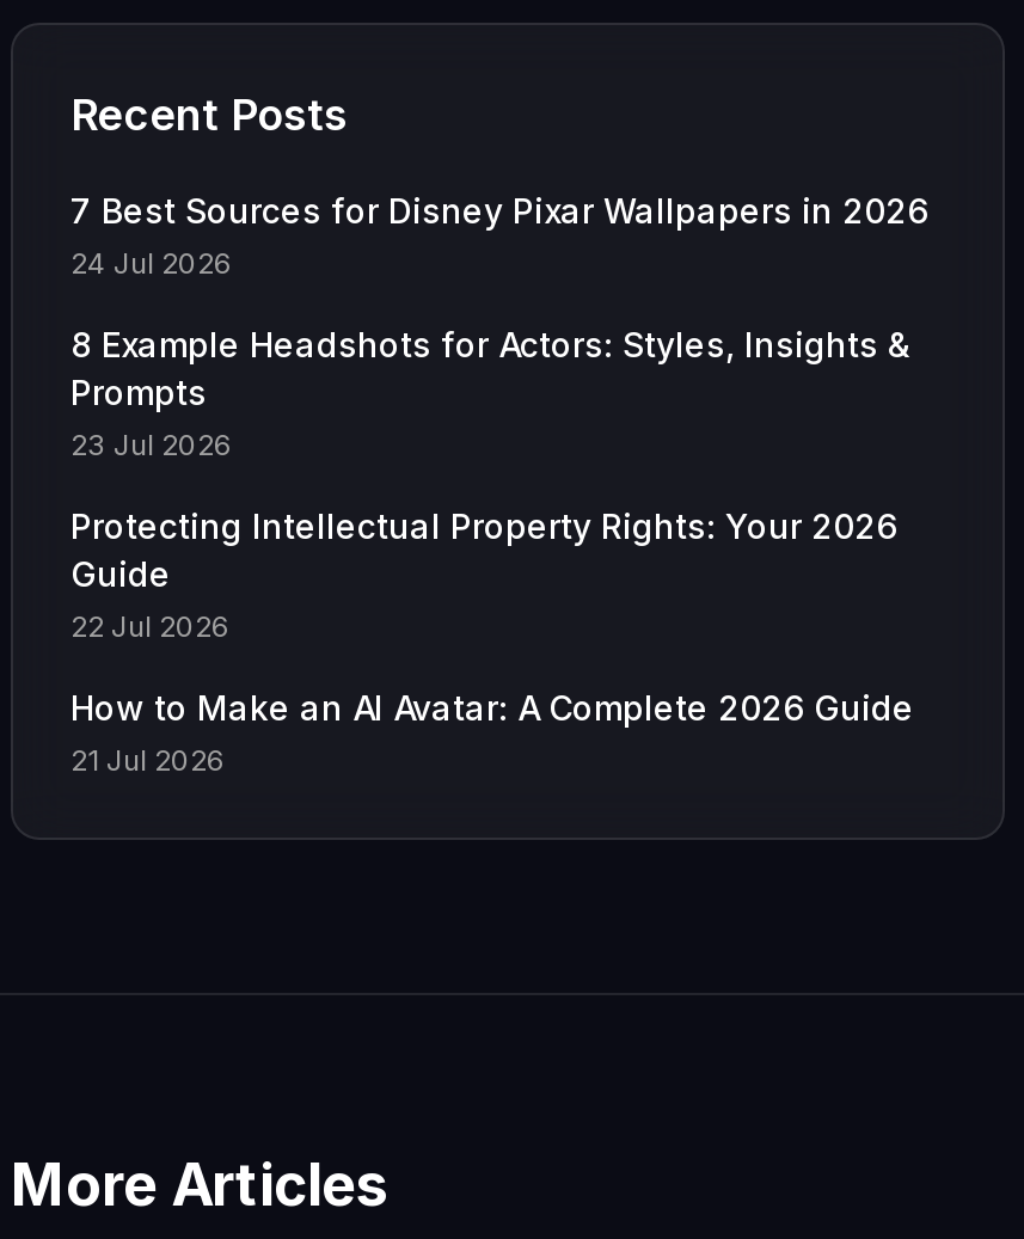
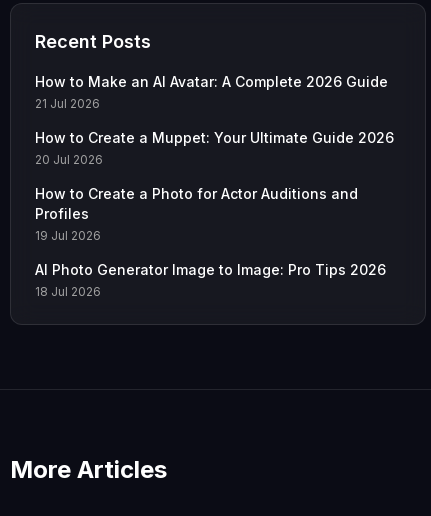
- 7 Best Sources for Disney Pixar Wallpapers in 2026
- 24 Jul 2026
- 8 Example Headshots for Actors: Styles, Insights &
- Prompts
- 23 Jul 2026
- Protecting Intellectual Property Rights: Your 2026
- Guide
- 22 Jul 2026

moved up: How to Make an AI Avatar: A Complete 2026 Guide | 21 Jul 2026

+ How to Create a Muppet: Your Ultimate Guide 2026
+ 20 Jul 2026
+ How to Create a Photo for Actor Auditions and
+ Profiles
+ 19 Jul 2026
+ AI Photo Generator Image to Image: Pro Tips 2026
+ 18 Jul 2026
